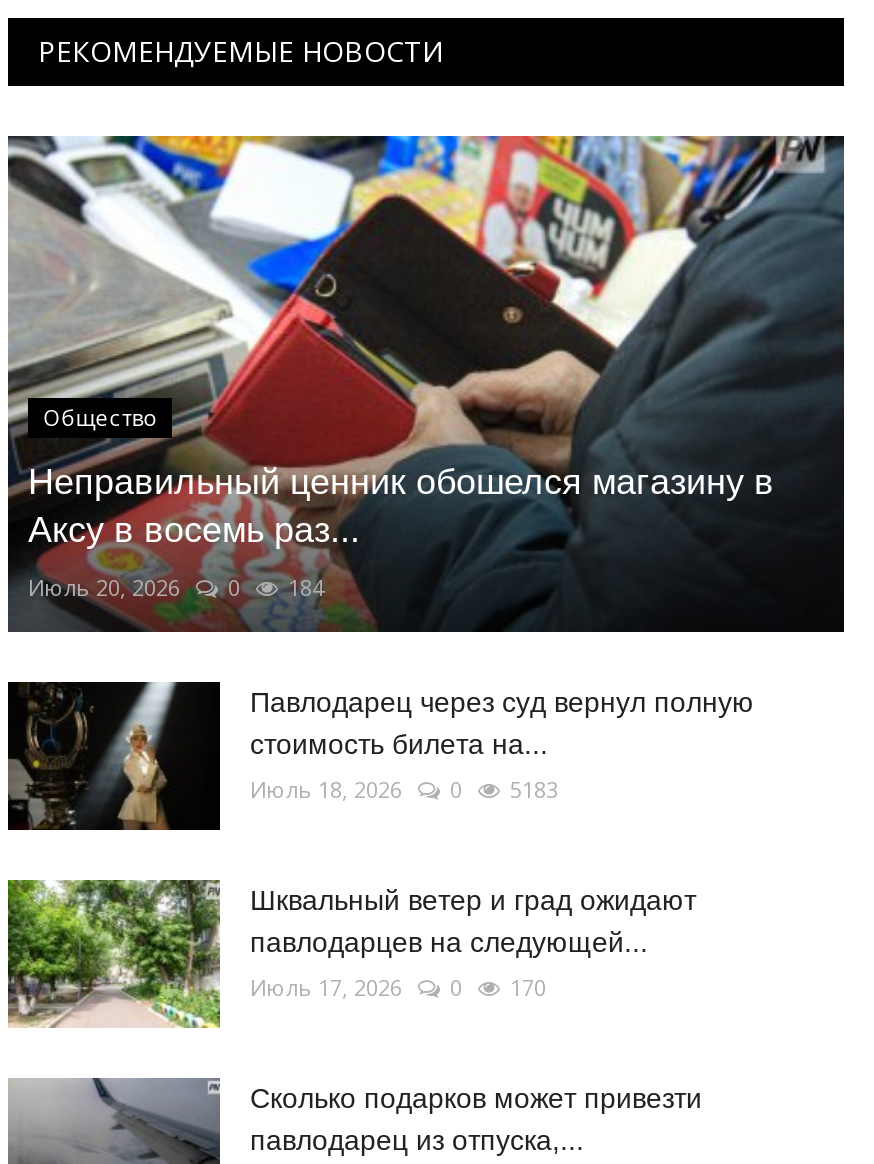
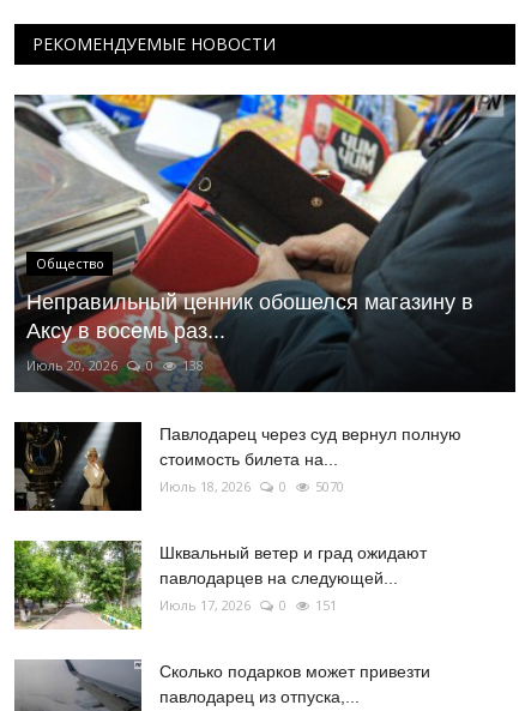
- Июль 20, 2026 0 184
+ Июль 20, 2026 0 138

- Июль 18, 2026 0 5183
+ Июль 18, 2026 0 5070

- Июль 17, 2026 0 170
+ Июль 17, 2026 0 151
